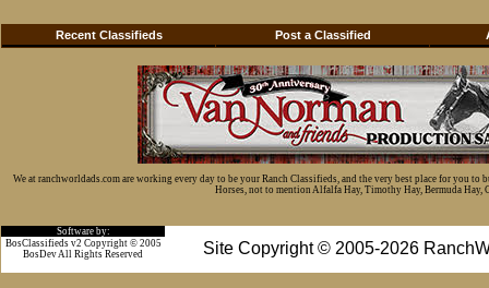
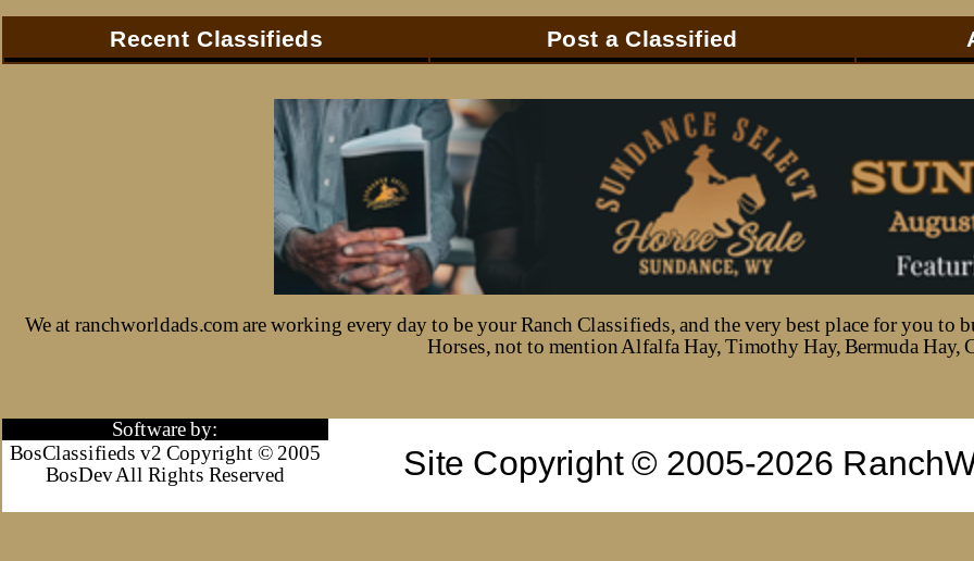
- [image]
+ [image]
